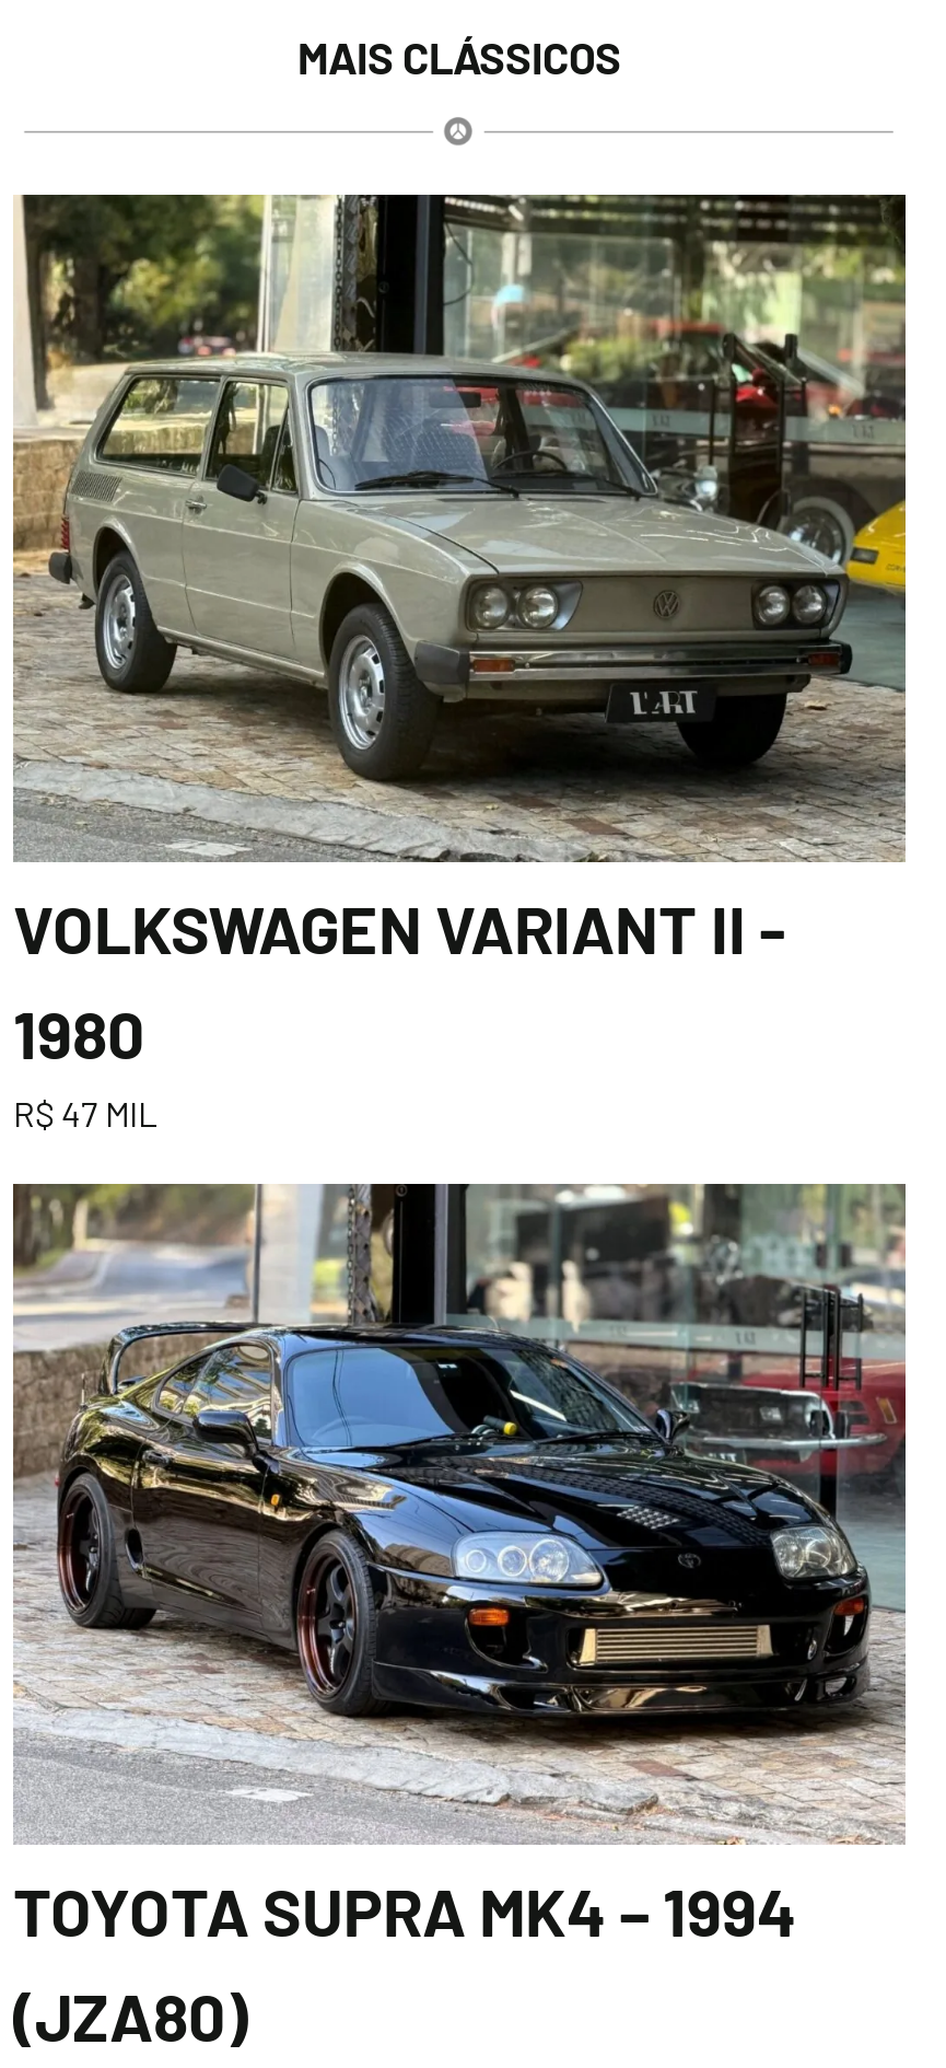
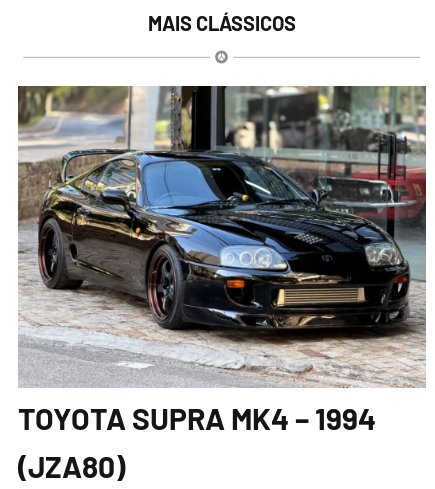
- [image]
- VOLKSWAGEN VARIANT II -
- 1980
- R$ 47 MIL
